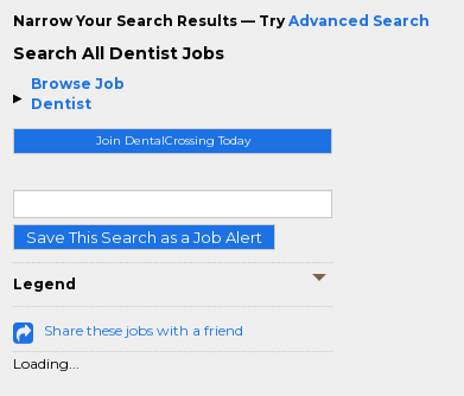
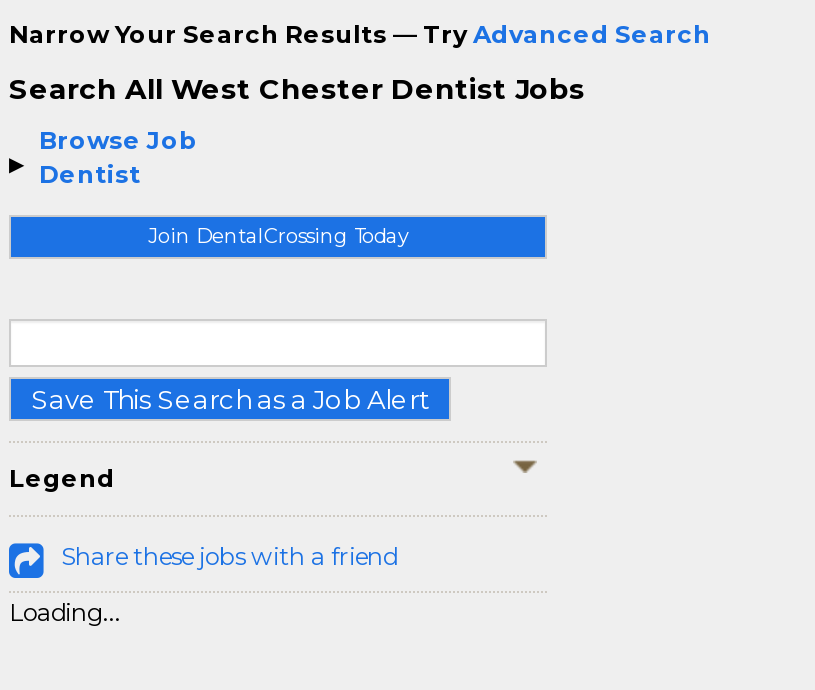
- Search All Dentist Jobs
+ Search All West Chester Dentist Jobs
